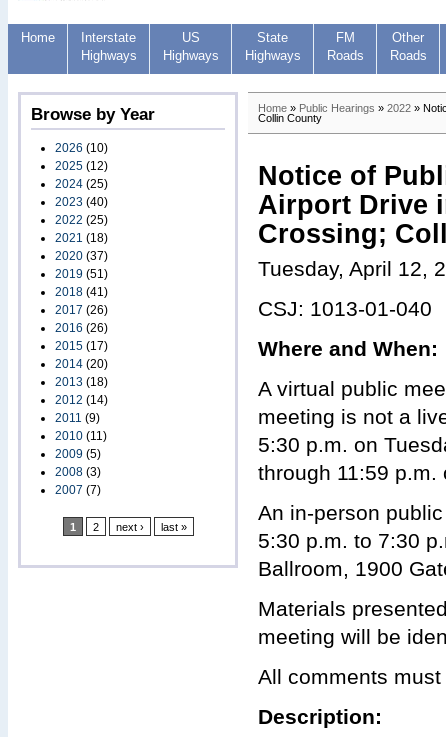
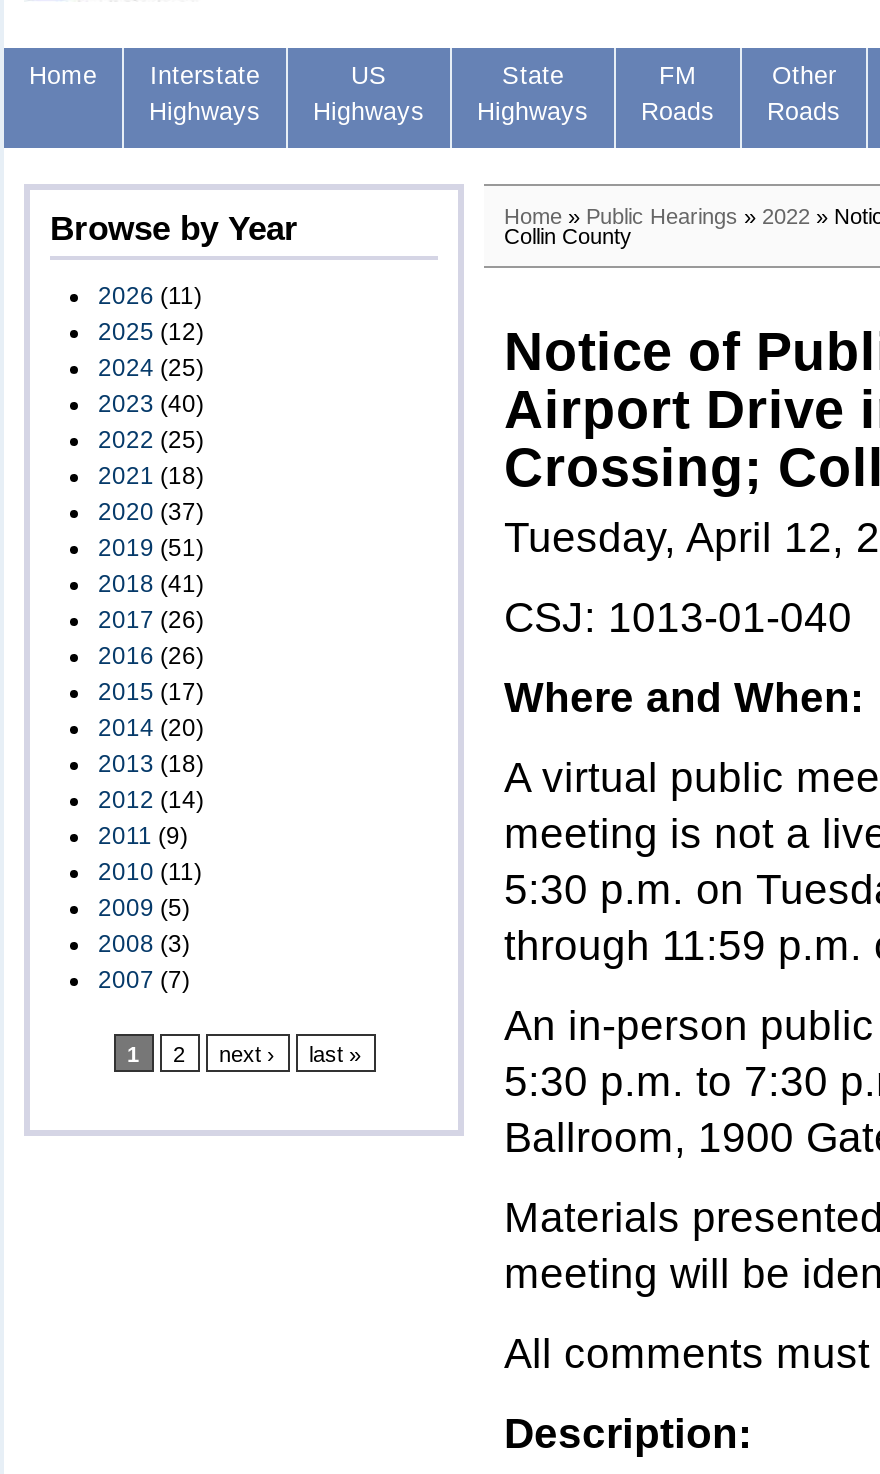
- 2026 (10)
+ 2026 (11)
